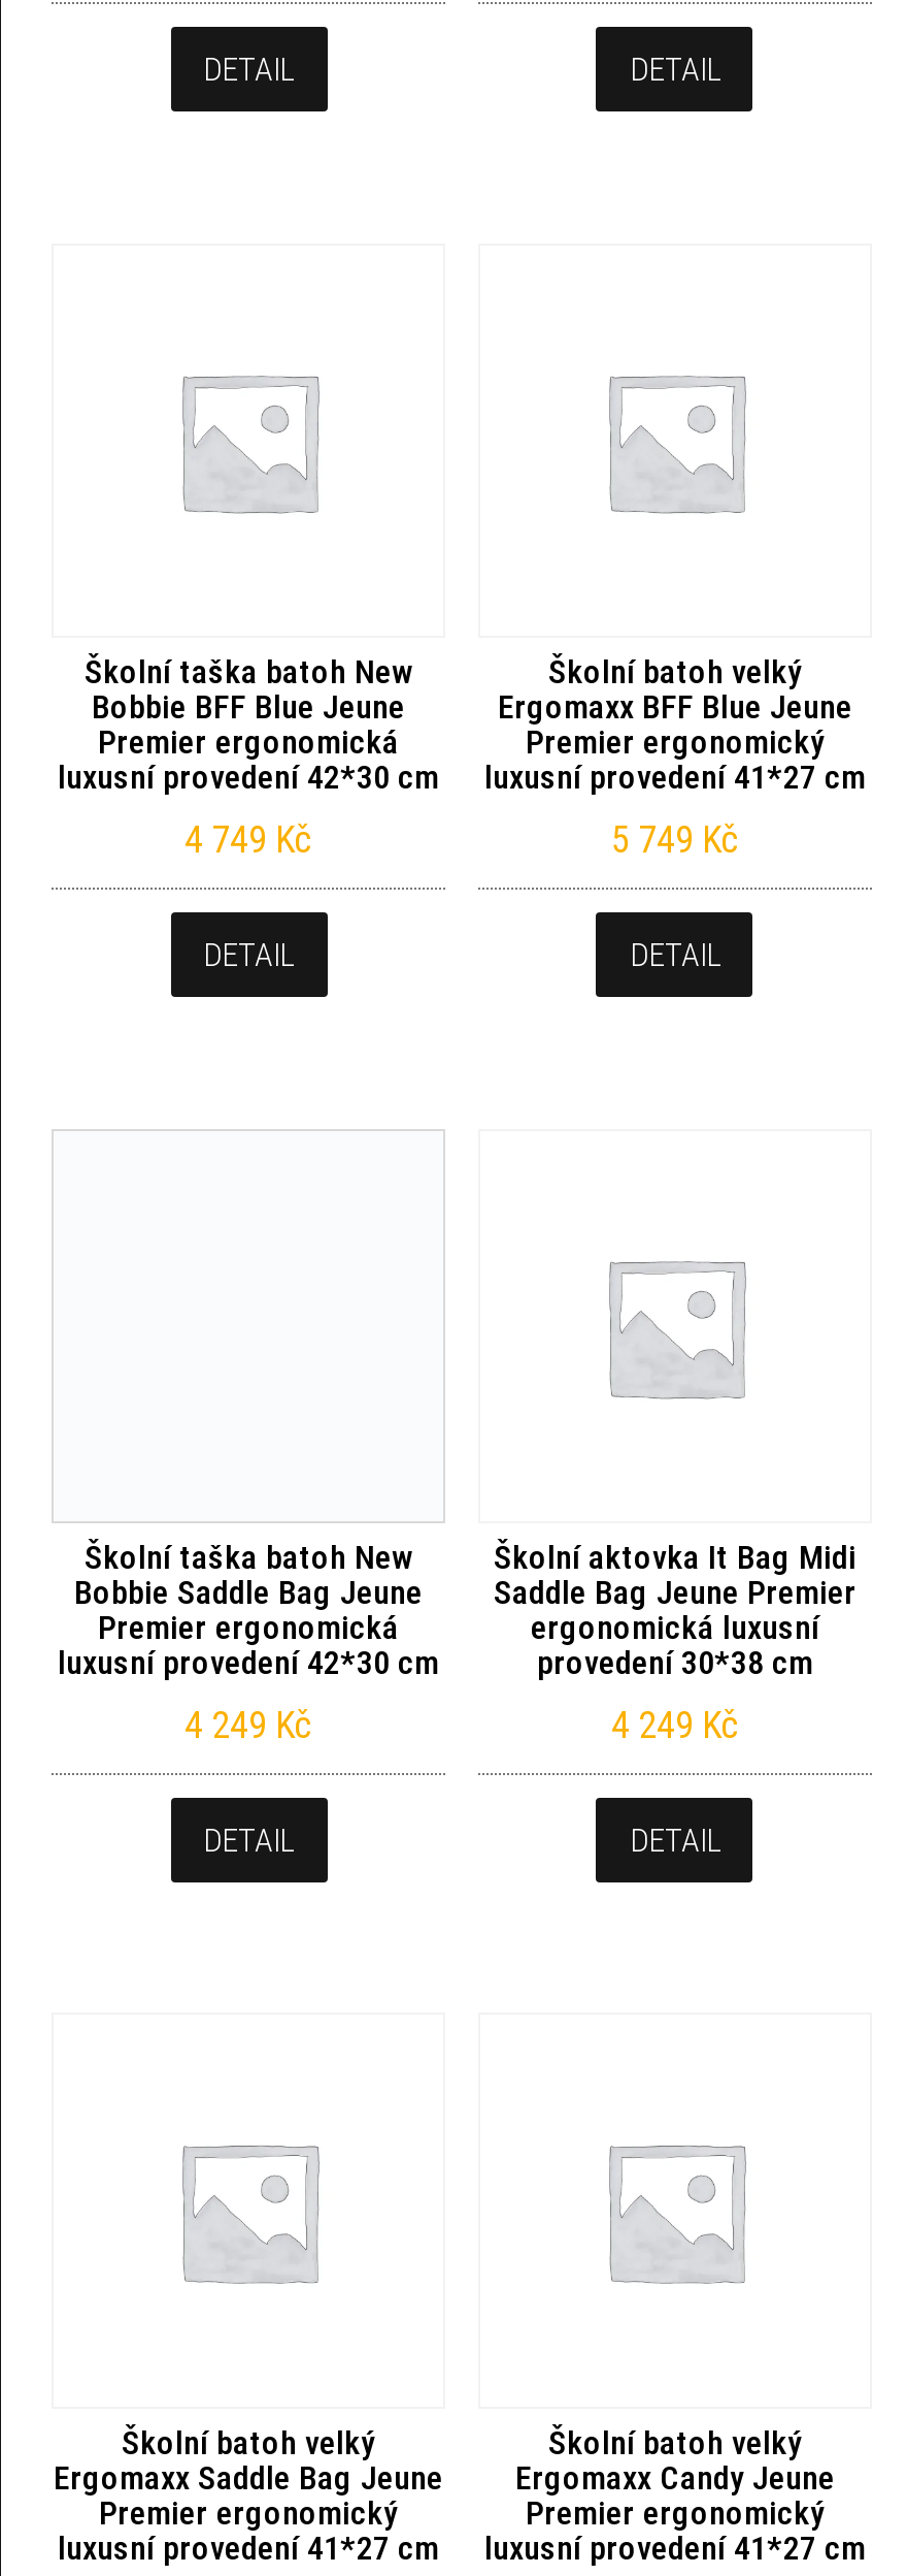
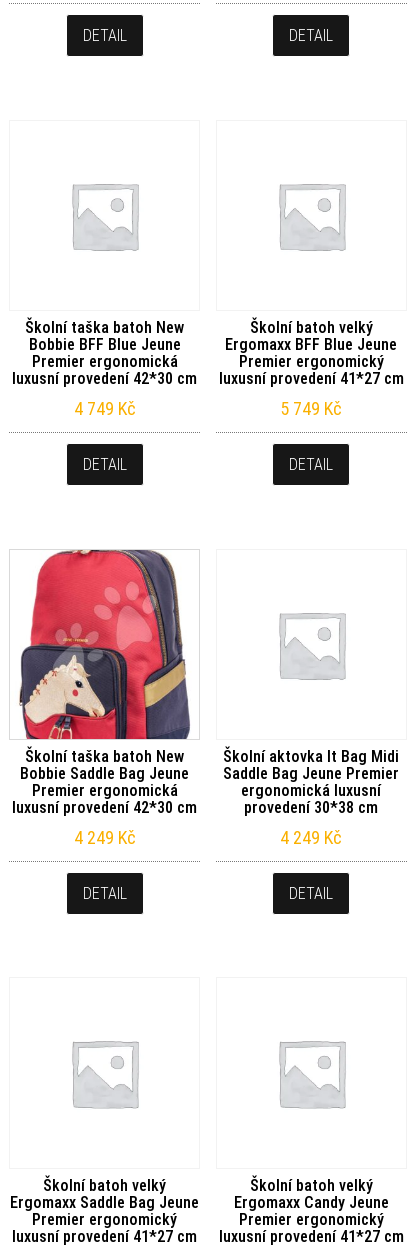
+ [image]
